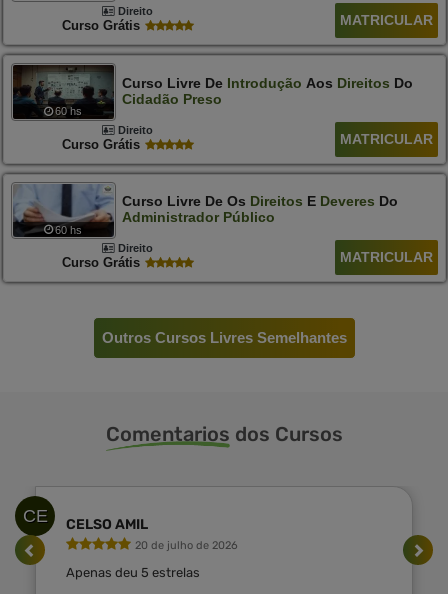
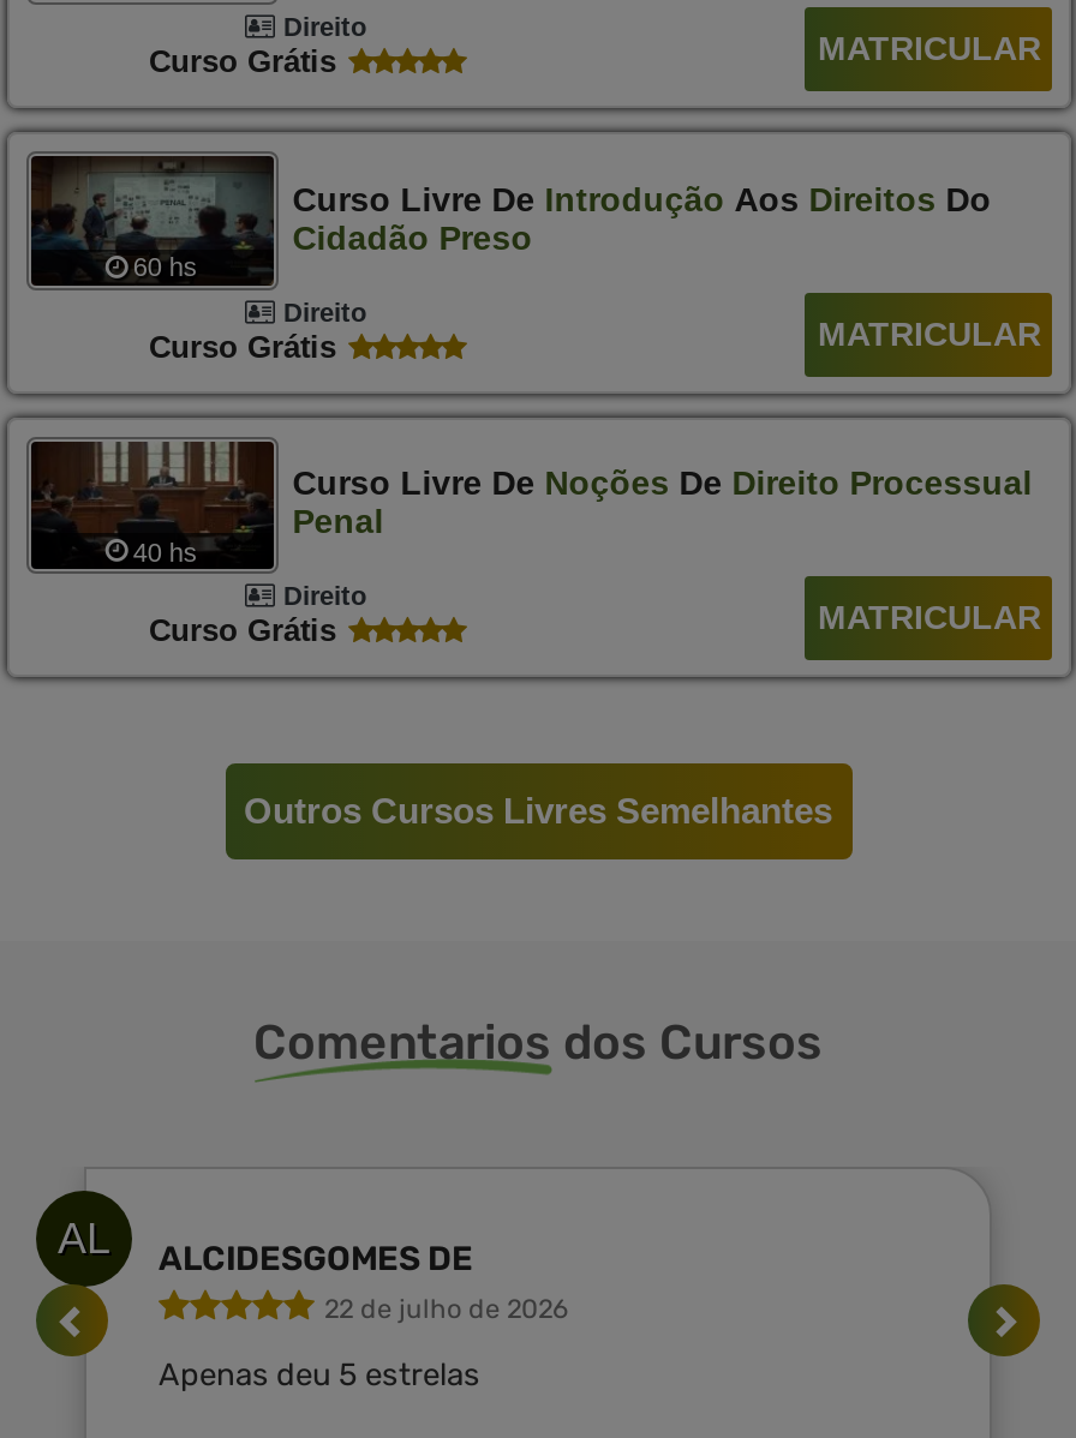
- [image]
- 60 hs
+ [image]
+ 40 hs

- Curso Livre De Os Direitos E Deveres Do
- Administrador Público
+ Curso Livre De Noções De Direito Processual
+ Penal

- CE
- CELSO AMIL
- 20 de julho de 2026
+ AL
+ ALCIDESGOMES DE
+ 22 de julho de 2026
